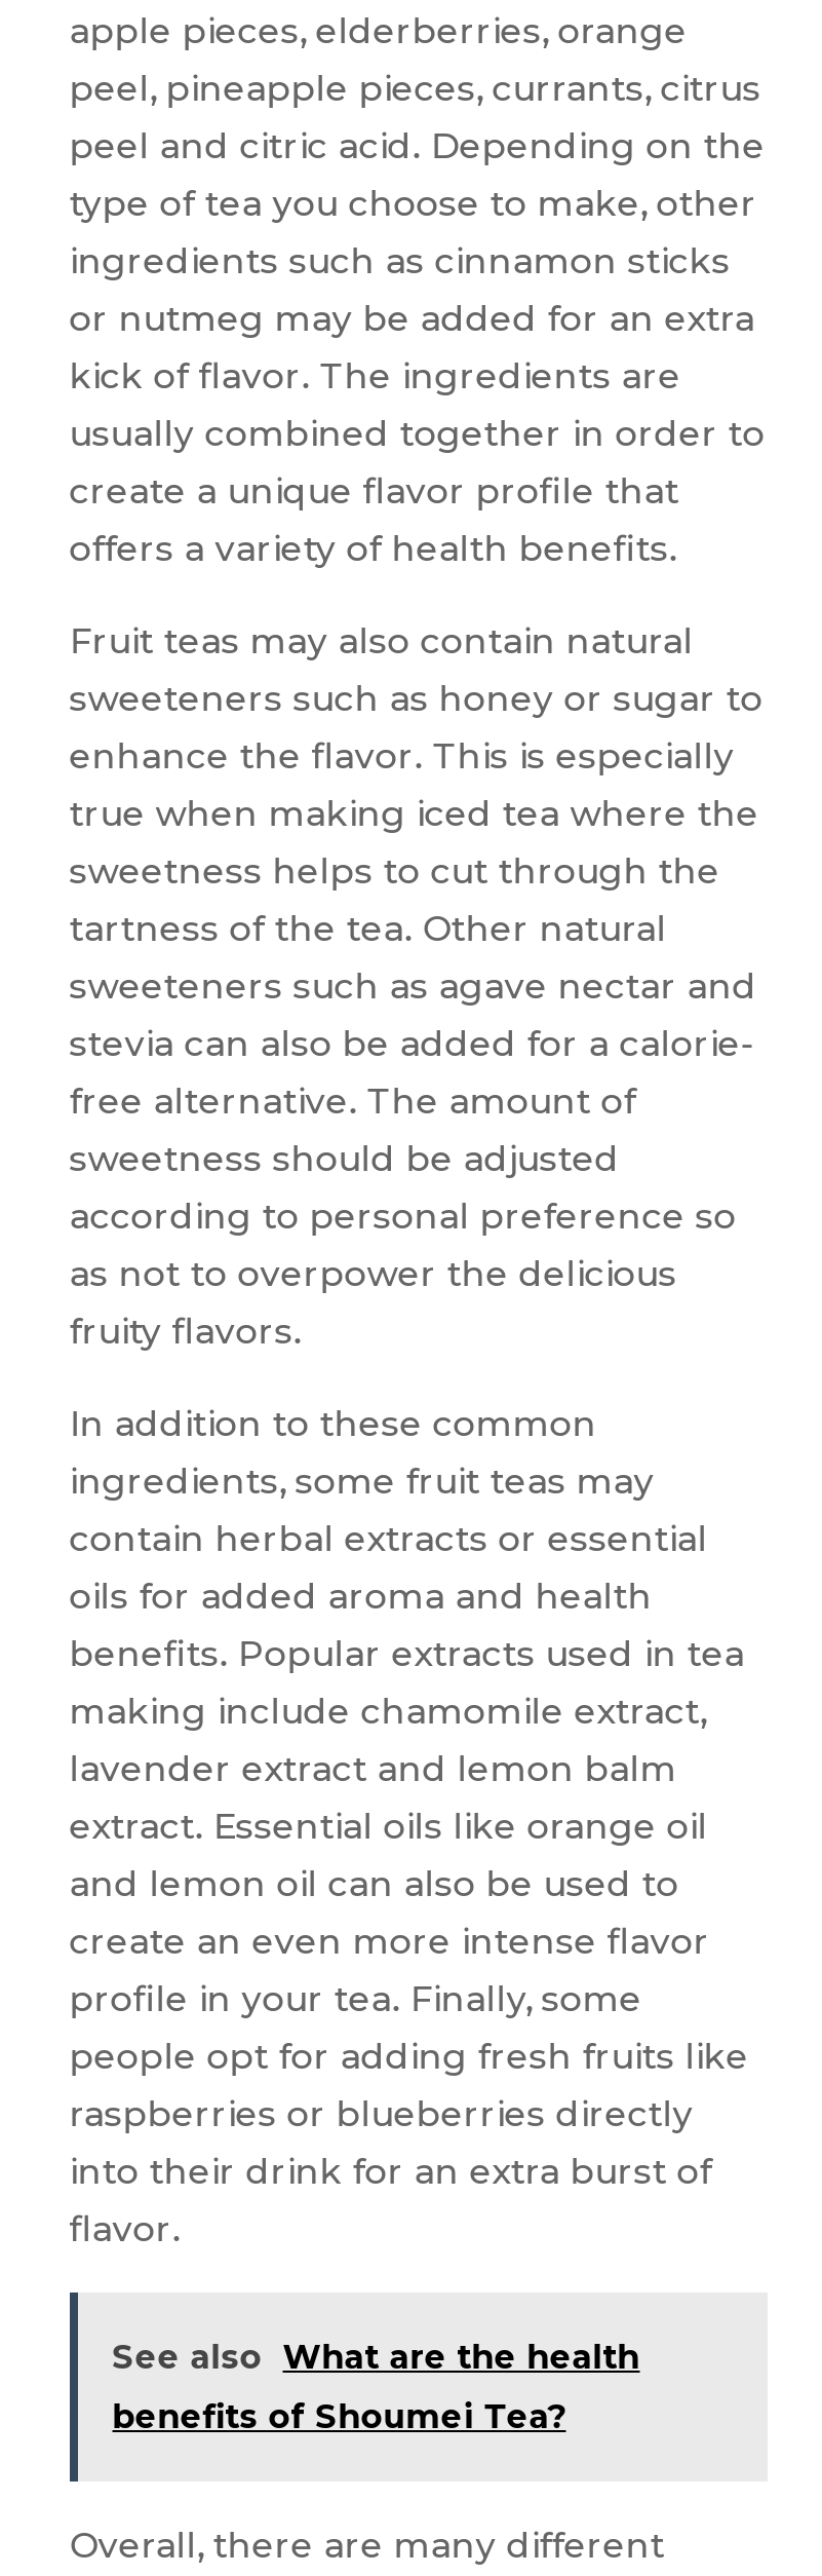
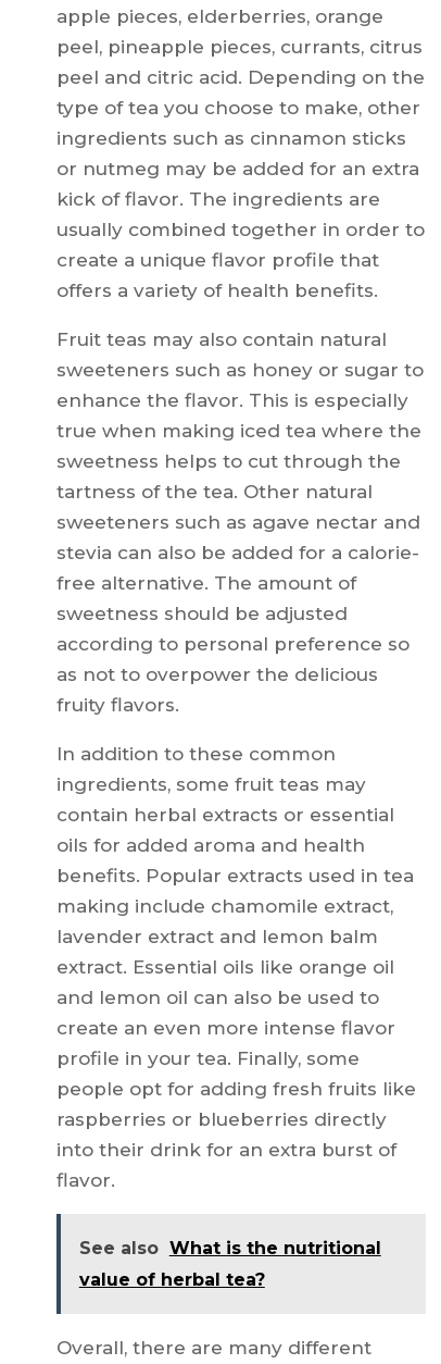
- See also What are the health
+ See also What is the nutritional

- benefits of Shoumei Tea?
+ value of herbal tea?
